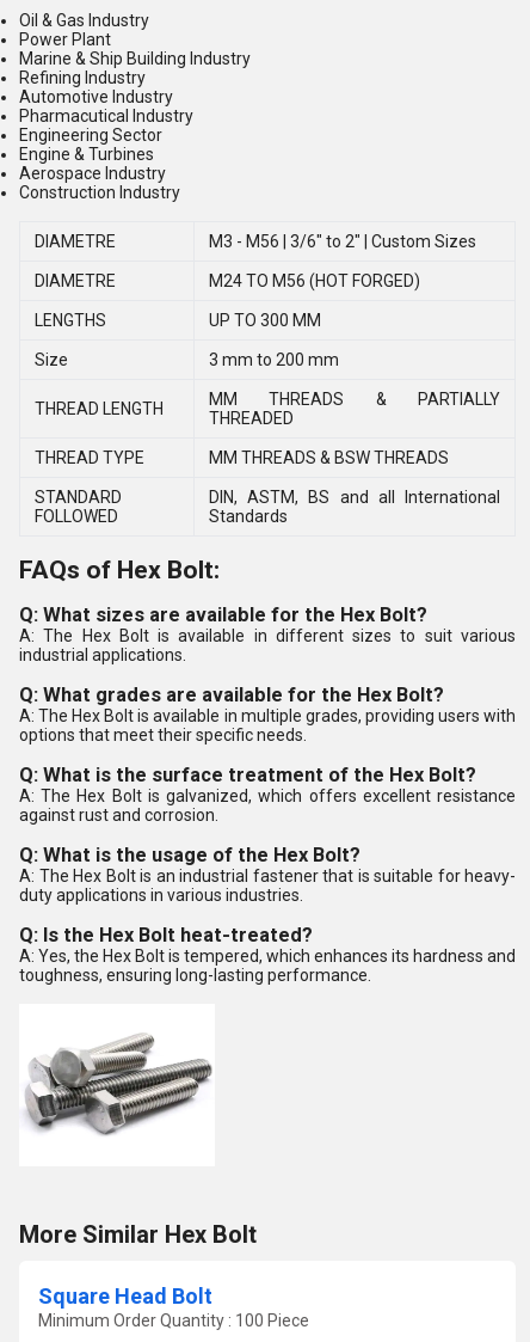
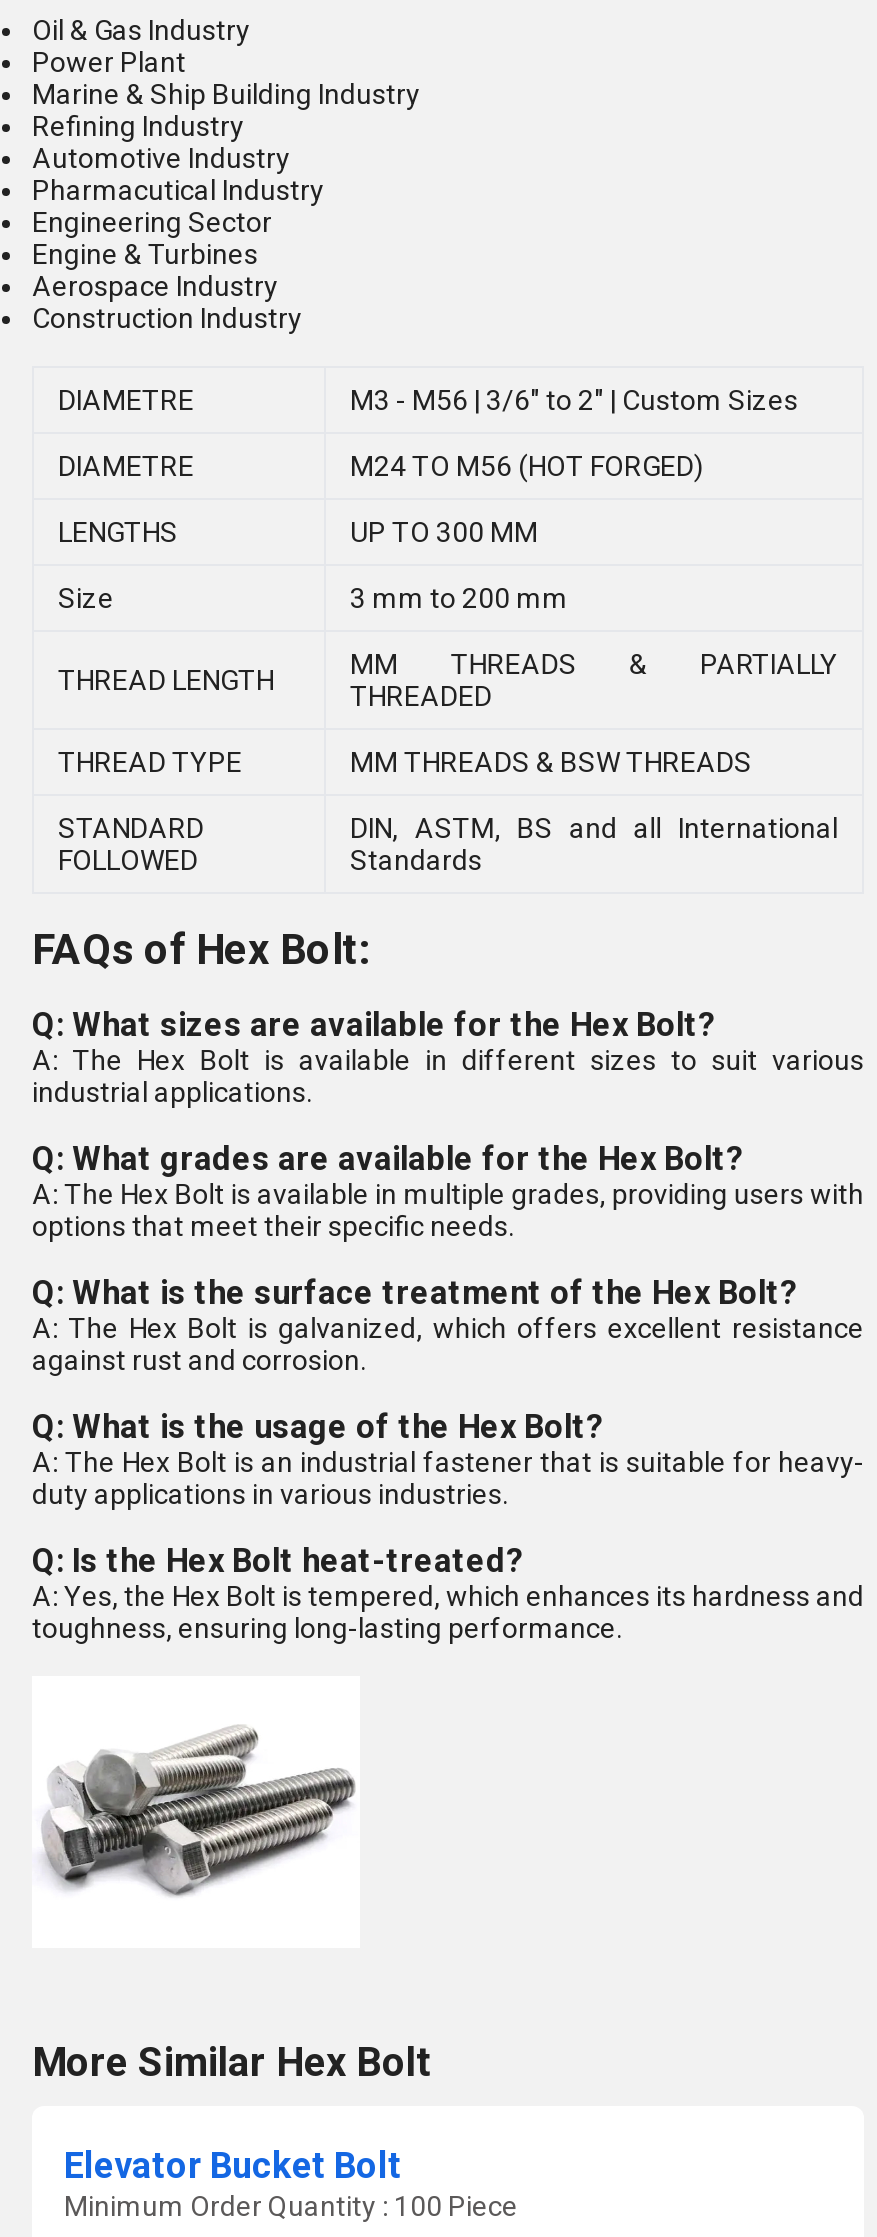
- Square Head Bolt
+ Elevator Bucket Bolt
